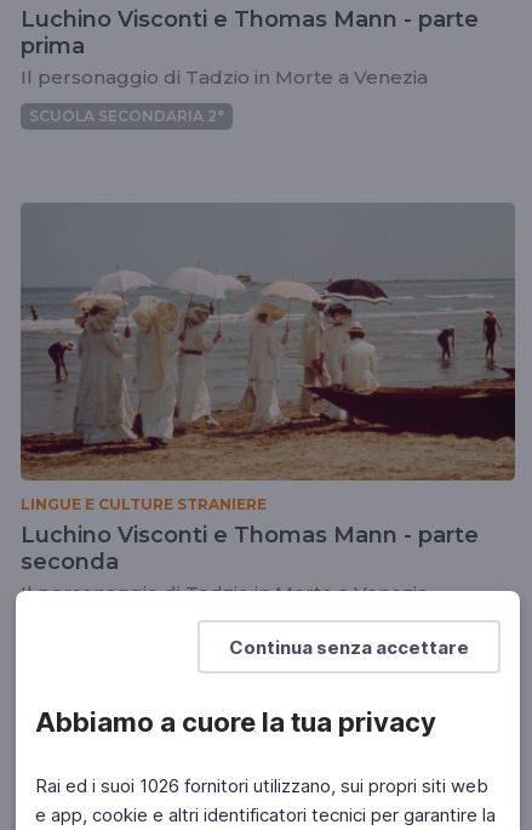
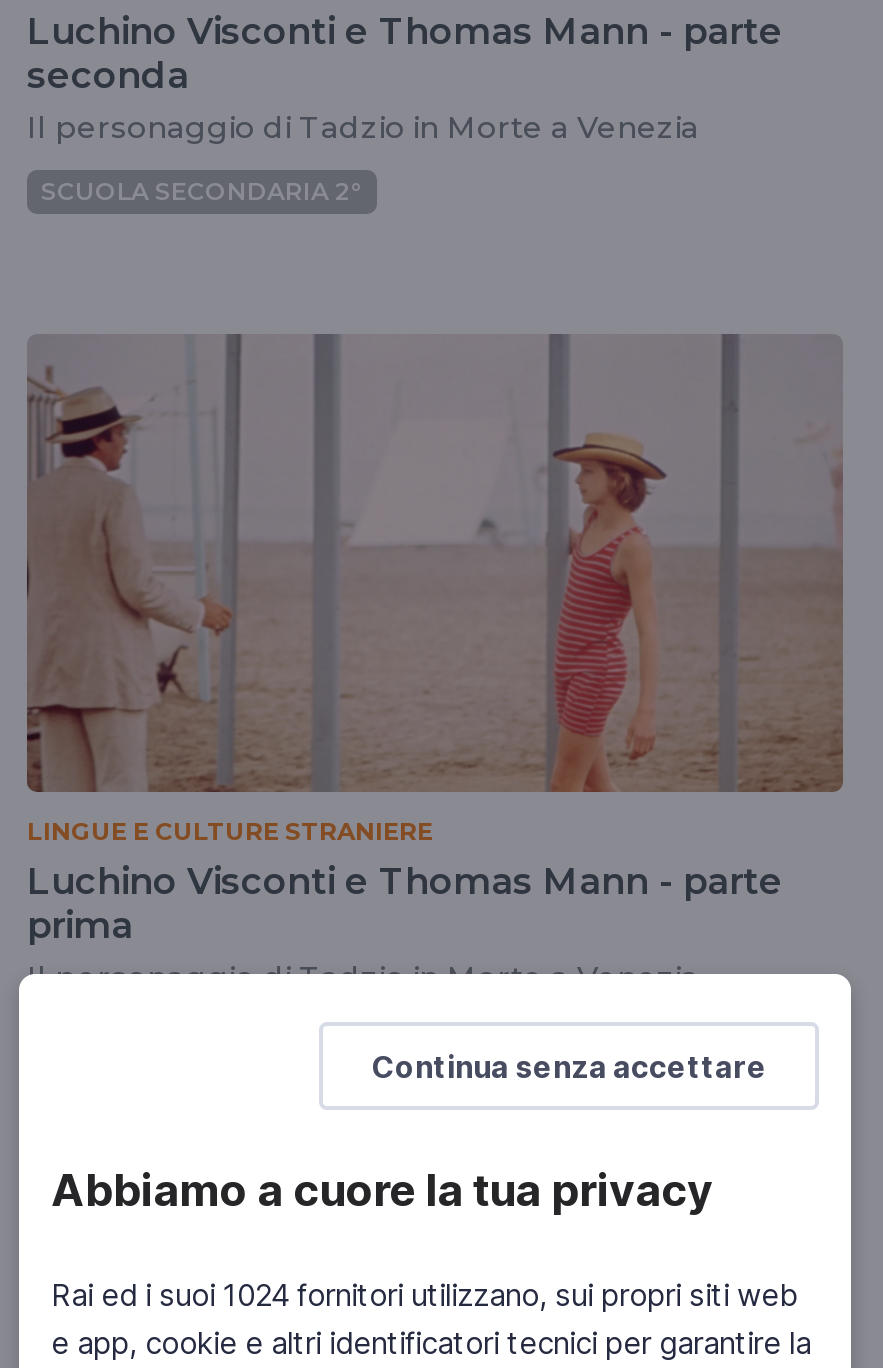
moved down: prima

- [image]
+ [image]

moved up: seconda

- Rai ed i suoi 1026 fornitori utilizzano, sui propri siti web
+ Rai ed i suoi 1024 fornitori utilizzano, sui propri siti web
